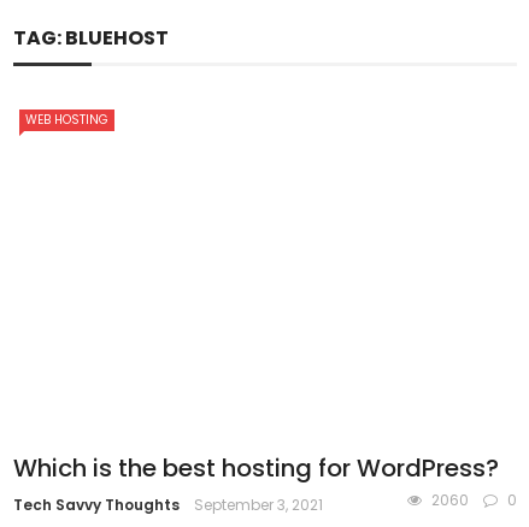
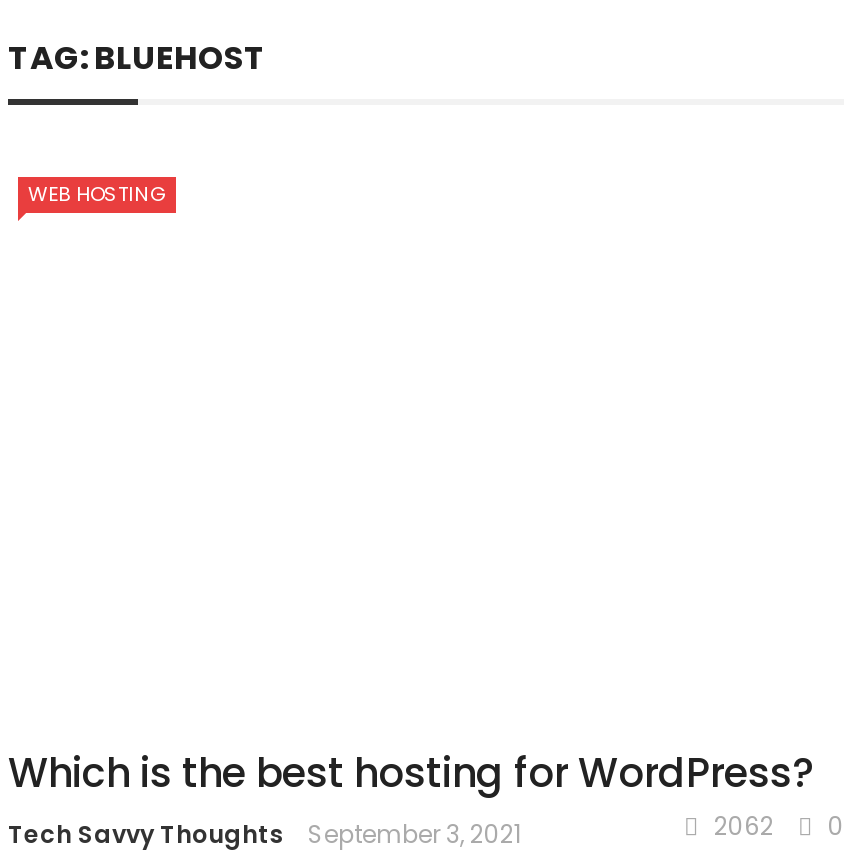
- 2060 0
+ 2062 0
